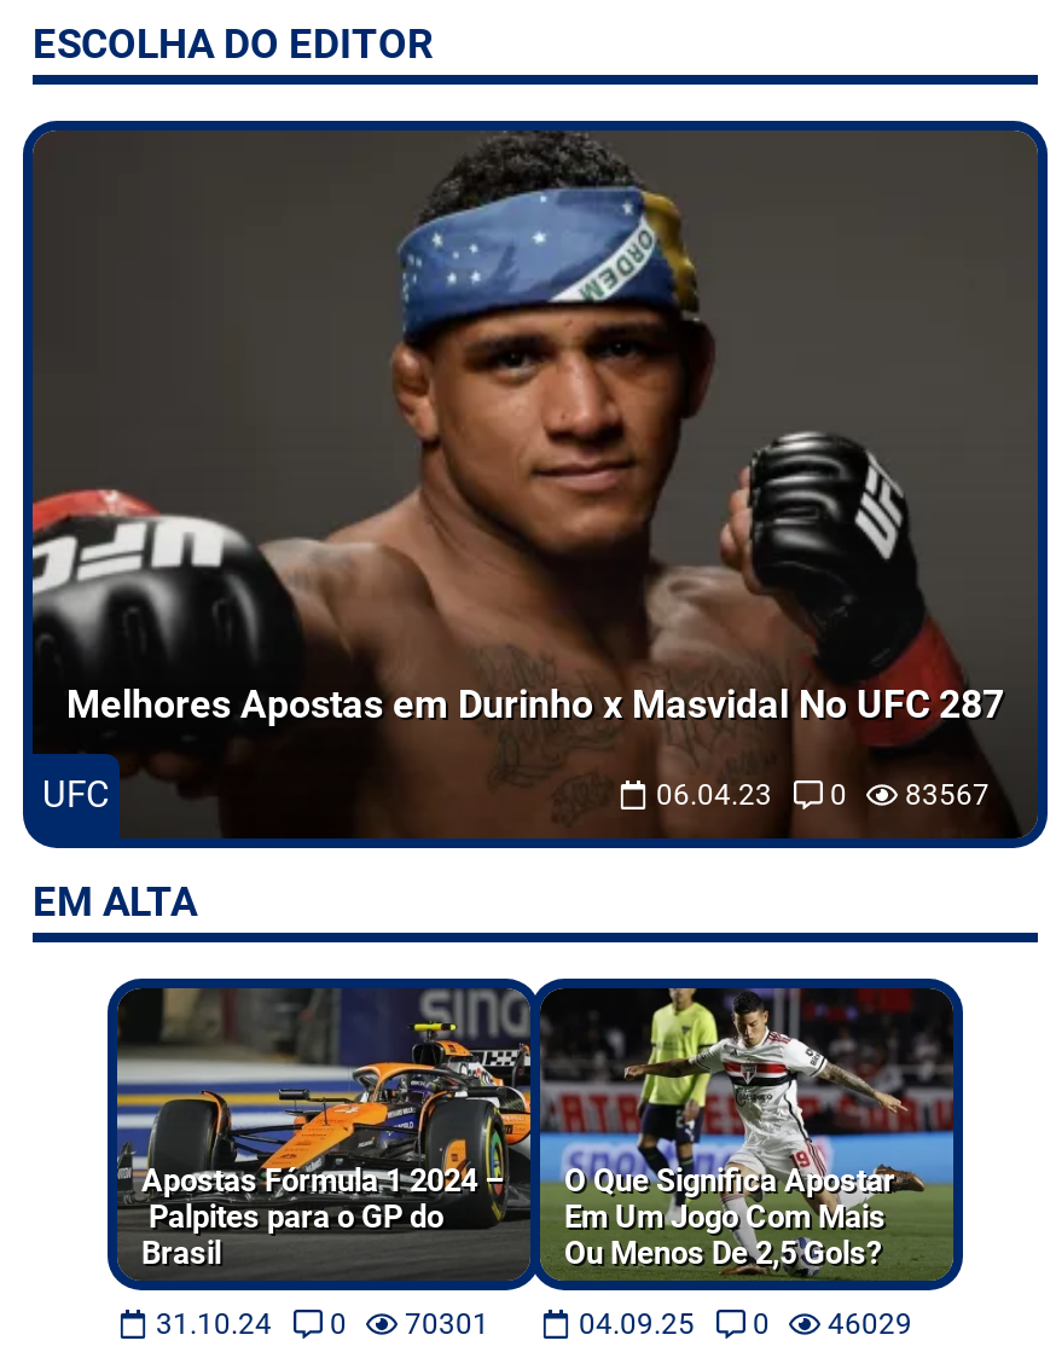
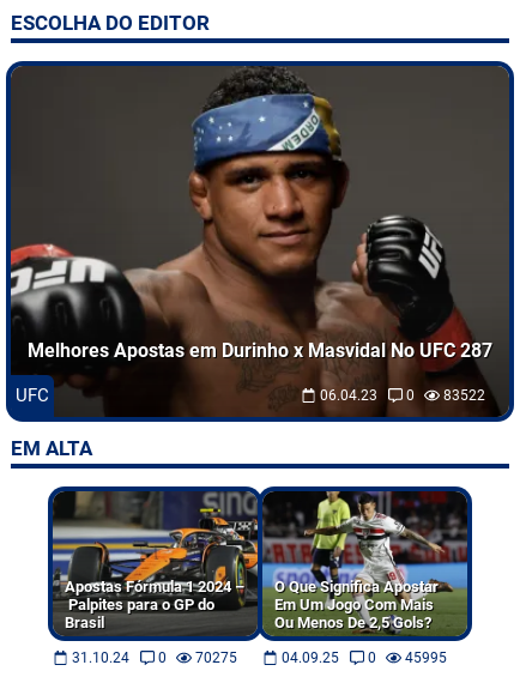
- 06.04.23 0 83567
+ 06.04.23 0 83522

- 31.10.24 0 70301
+ 31.10.24 0 70275

- 04.09.25 0 46029
+ 04.09.25 0 45995
